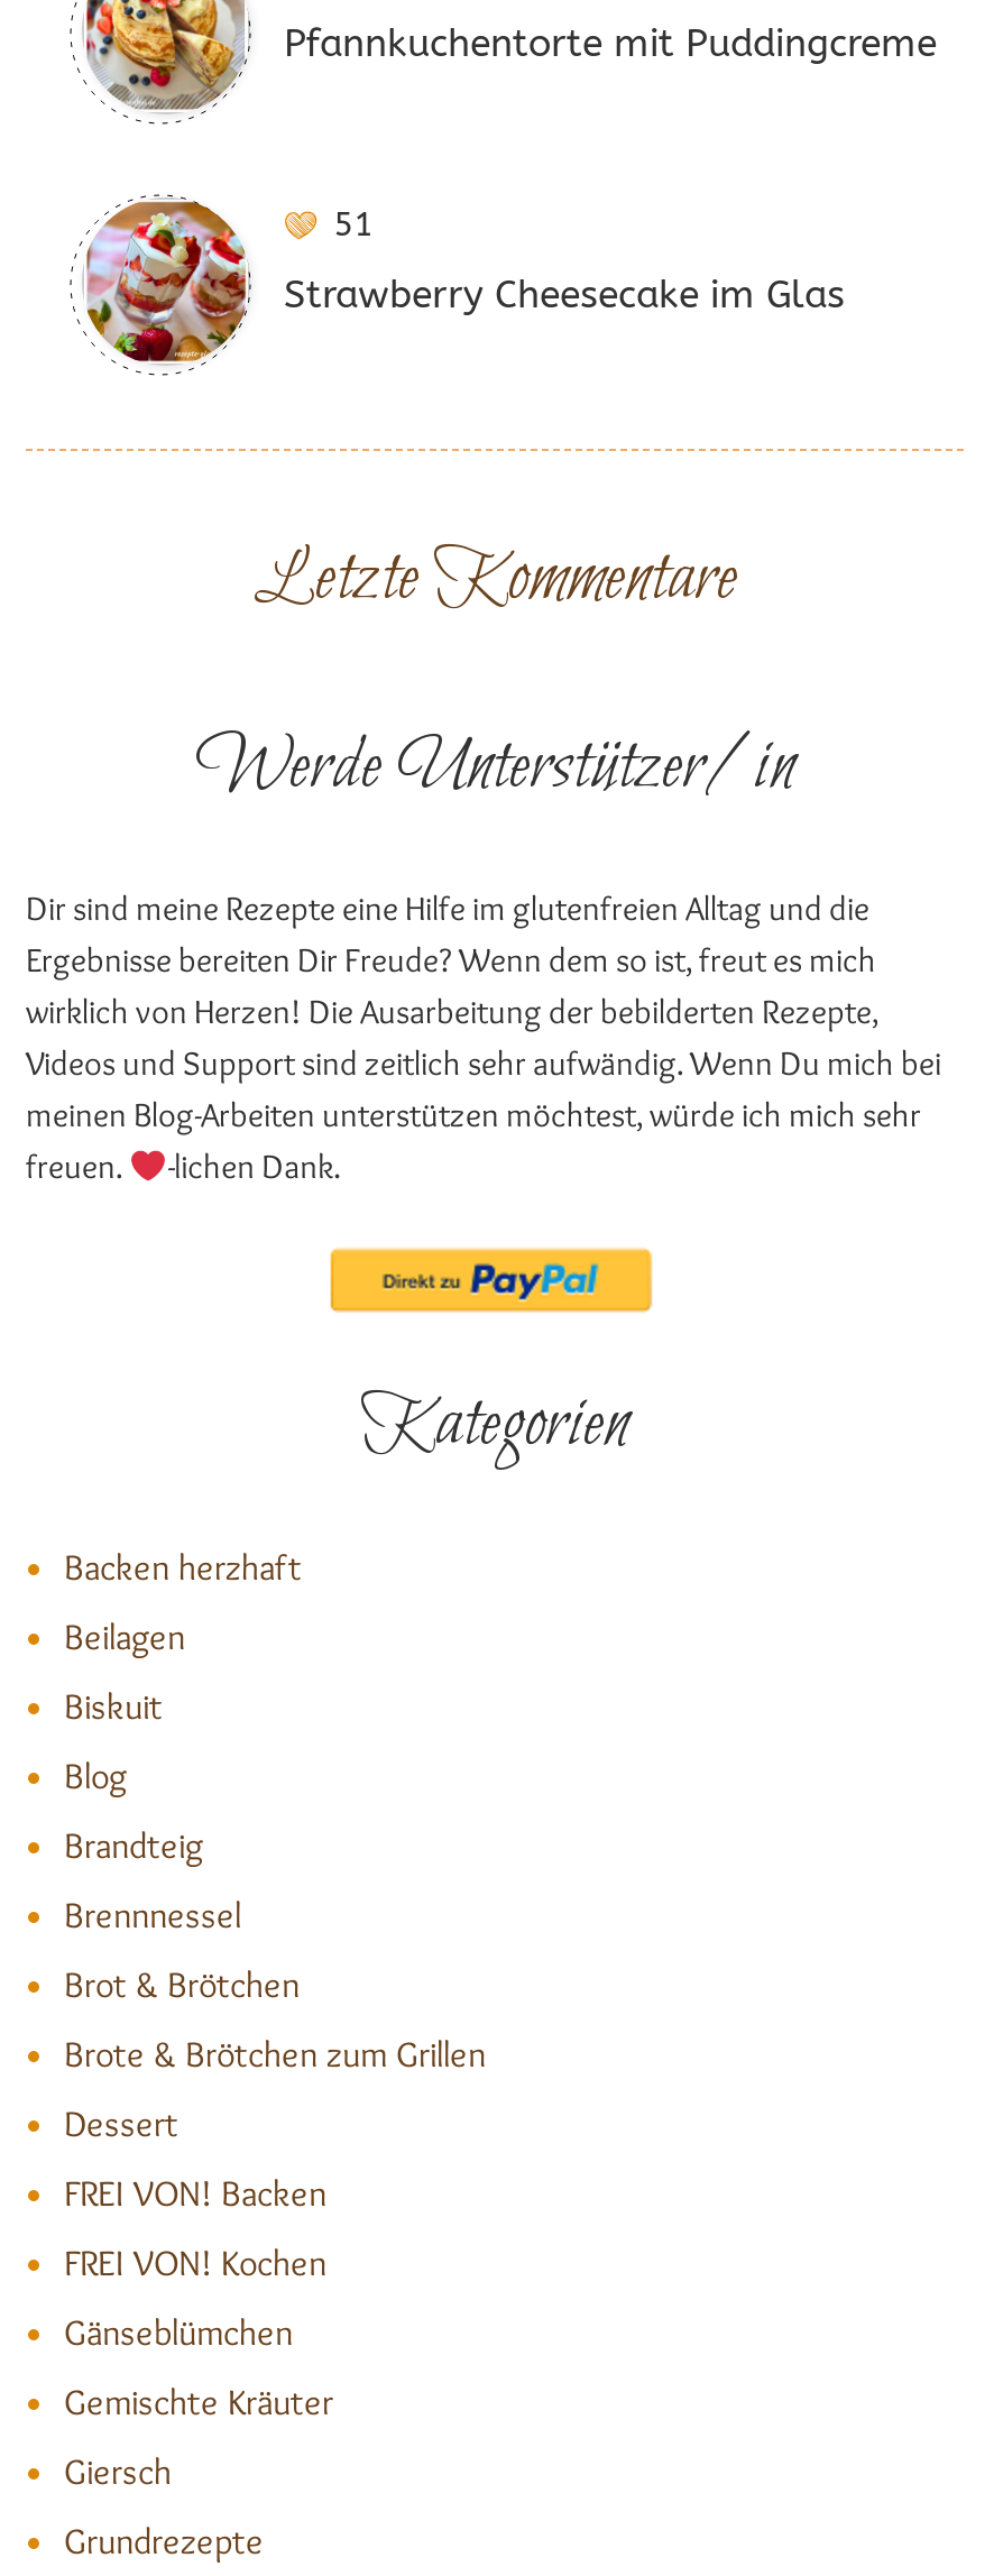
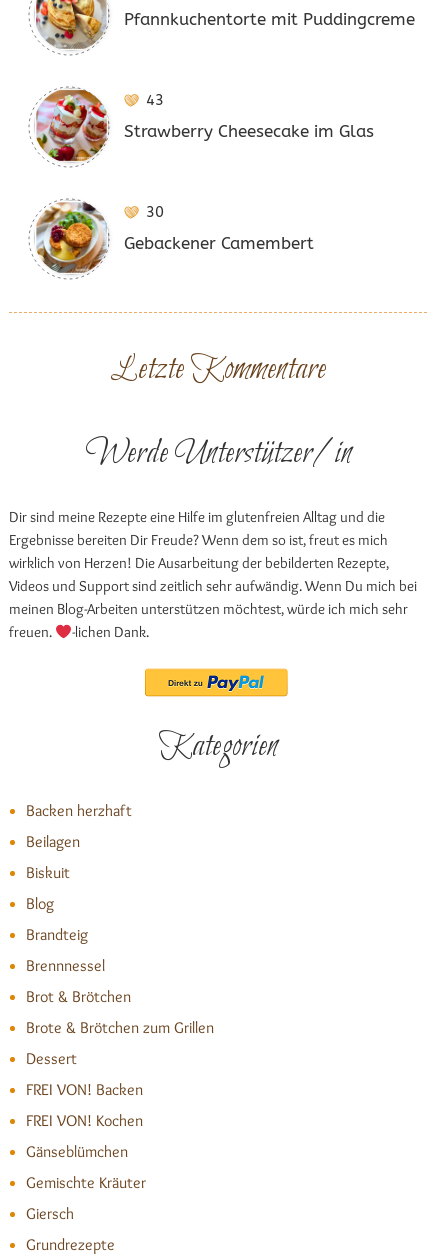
- 51
+ 43

+ [image]
+ 30
+ Gebackener Camembert
